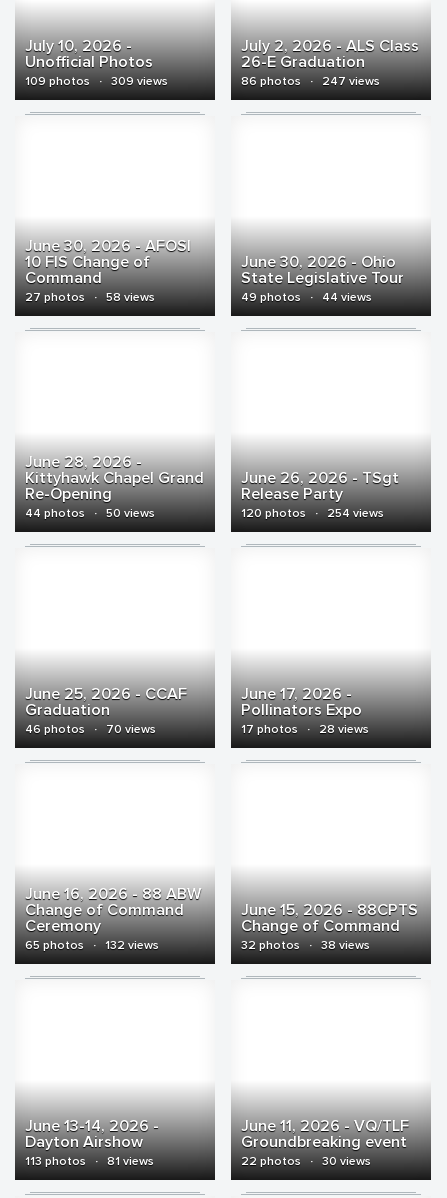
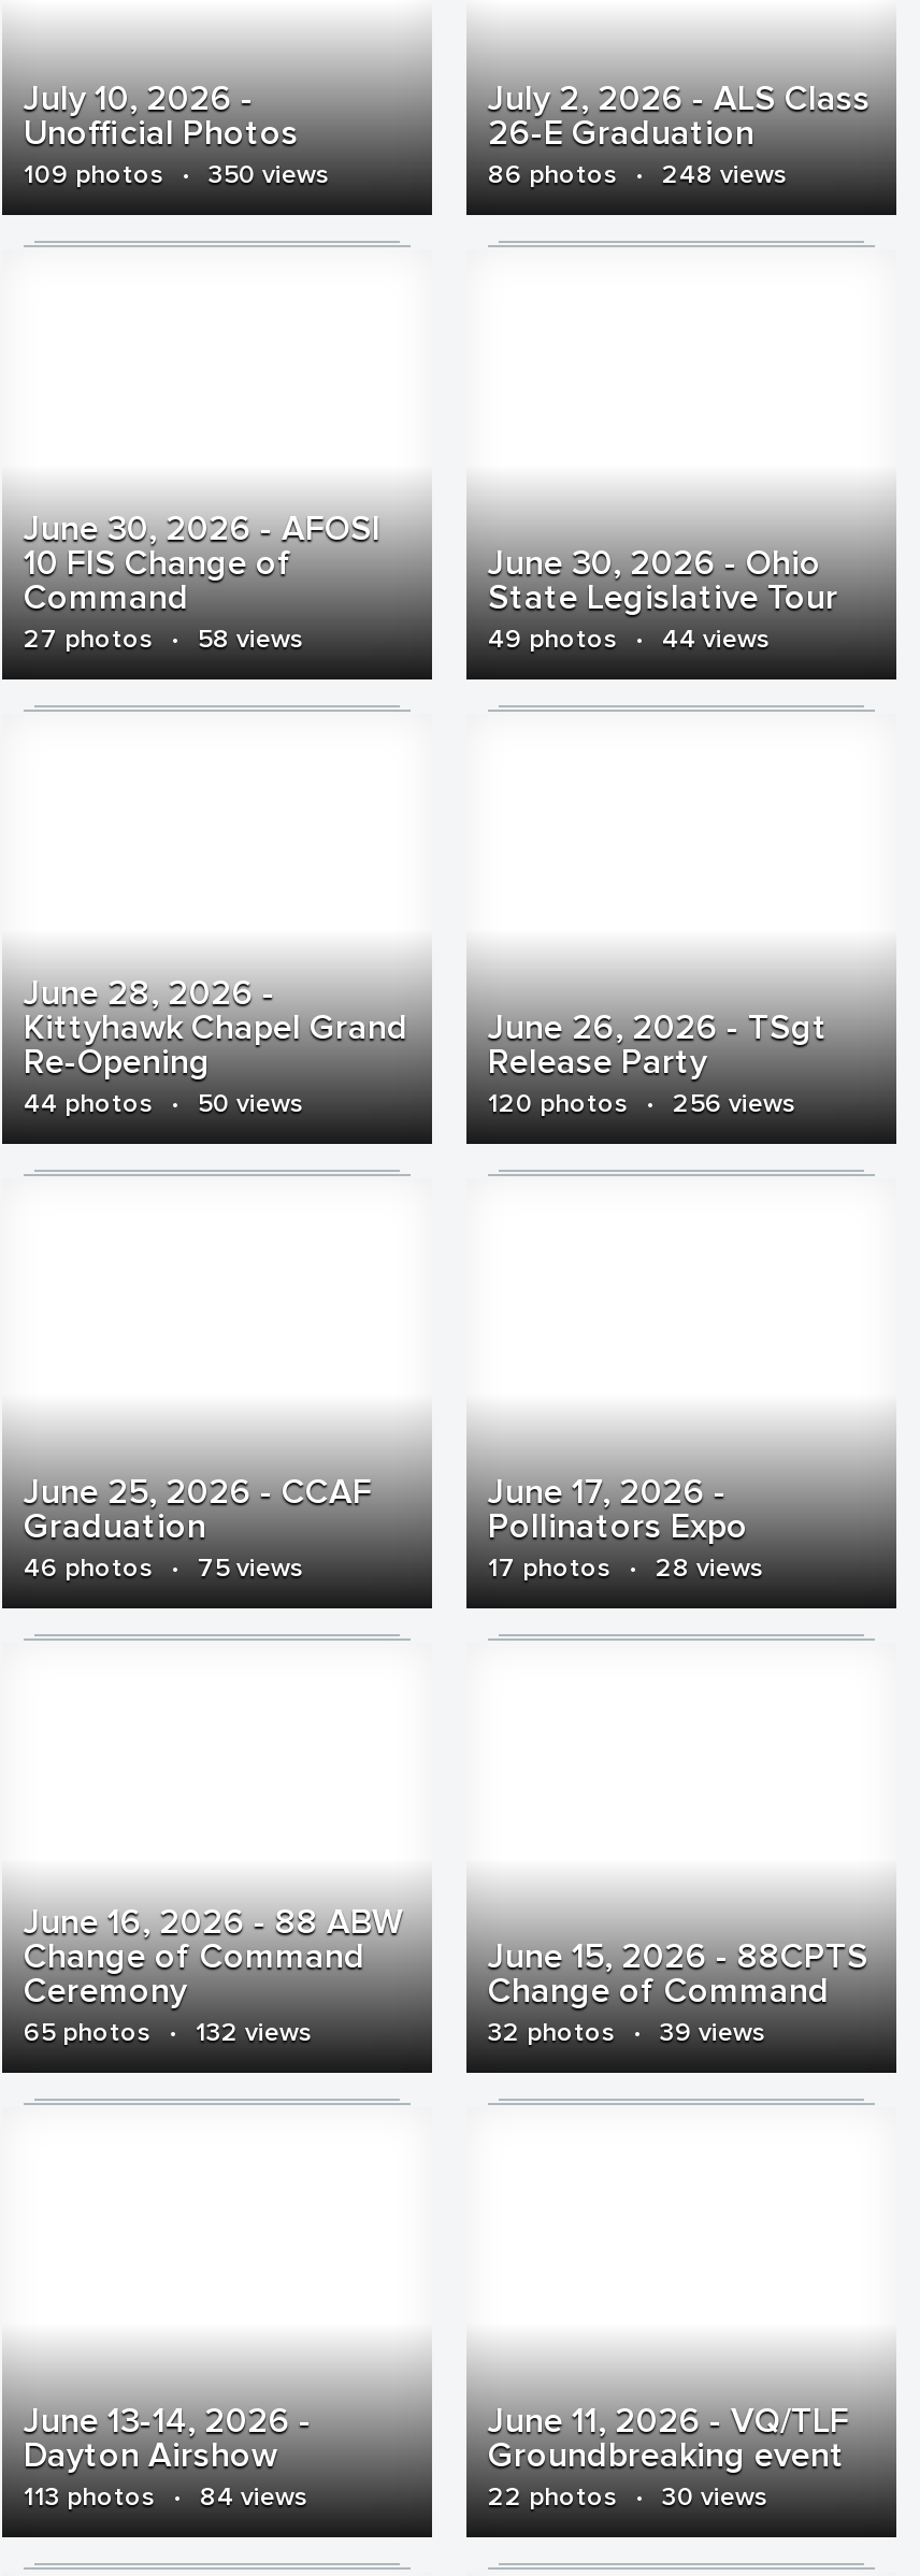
- 109 photos · 309 views
+ 109 photos · 350 views

- 86 photos · 247 views
+ 86 photos · 248 views

- 120 photos · 254 views
+ 120 photos · 256 views

- 46 photos · 70 views
+ 46 photos · 75 views

- 32 photos · 38 views
+ 32 photos · 39 views

- 113 photos · 81 views
+ 113 photos · 84 views
